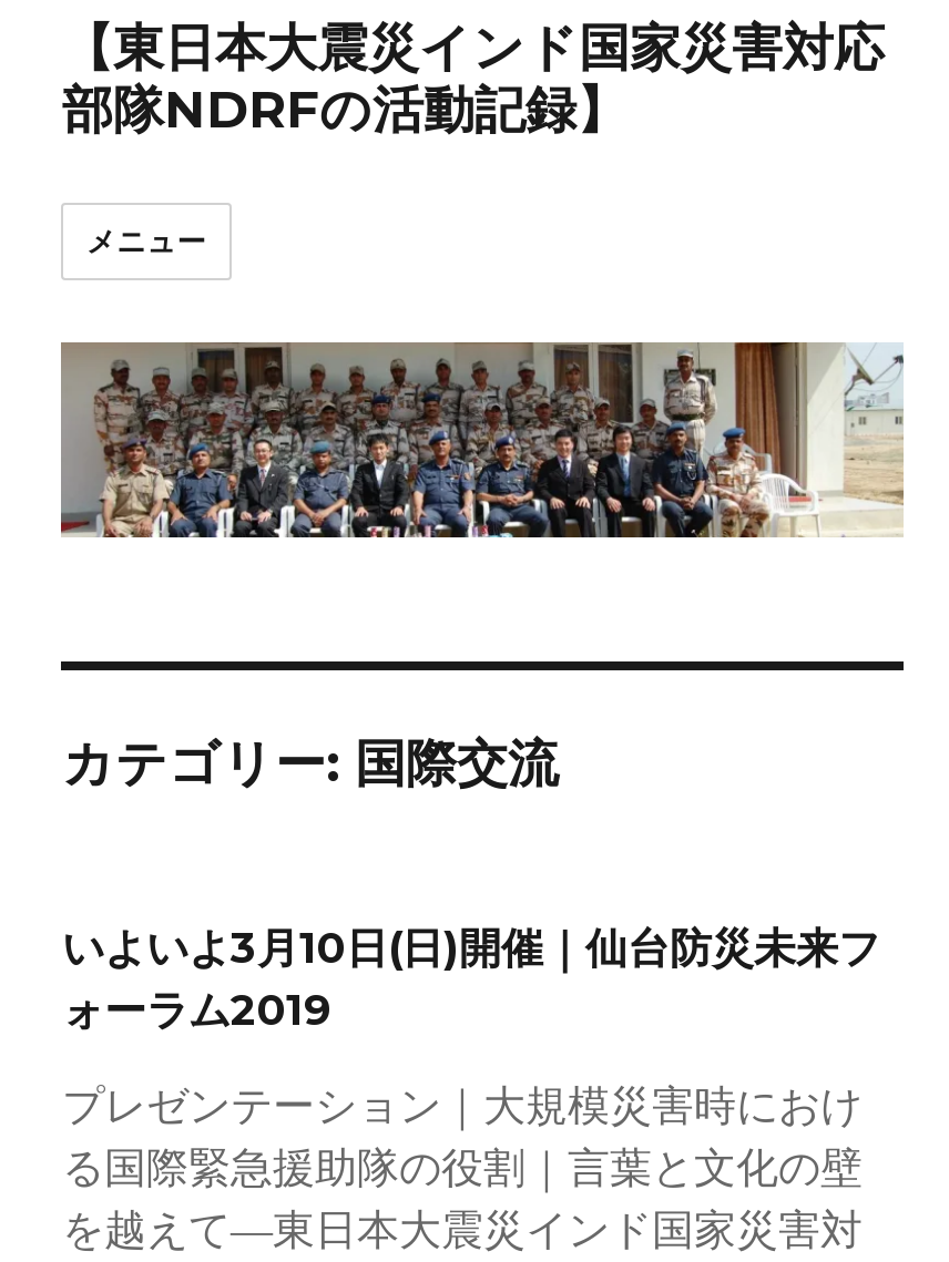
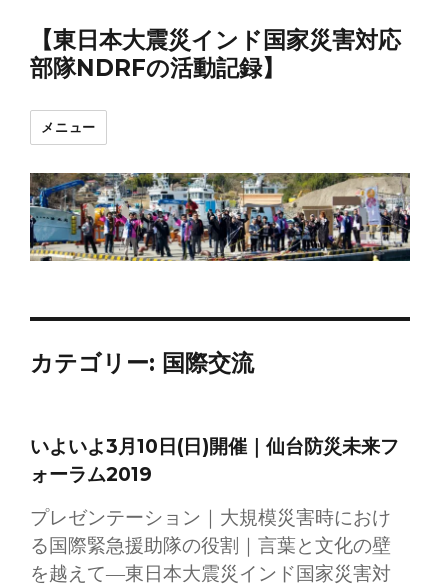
- [image]
+ [image]
